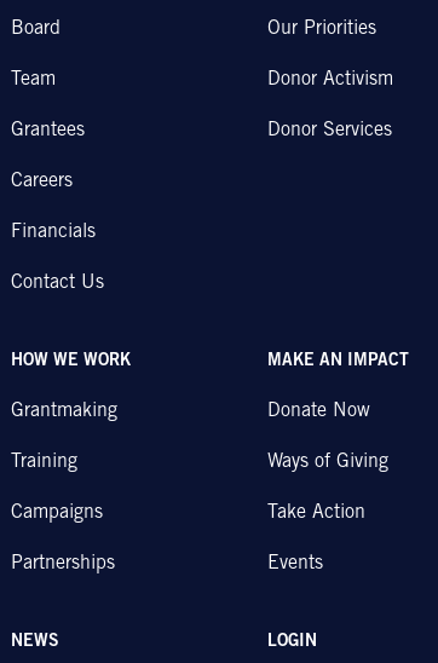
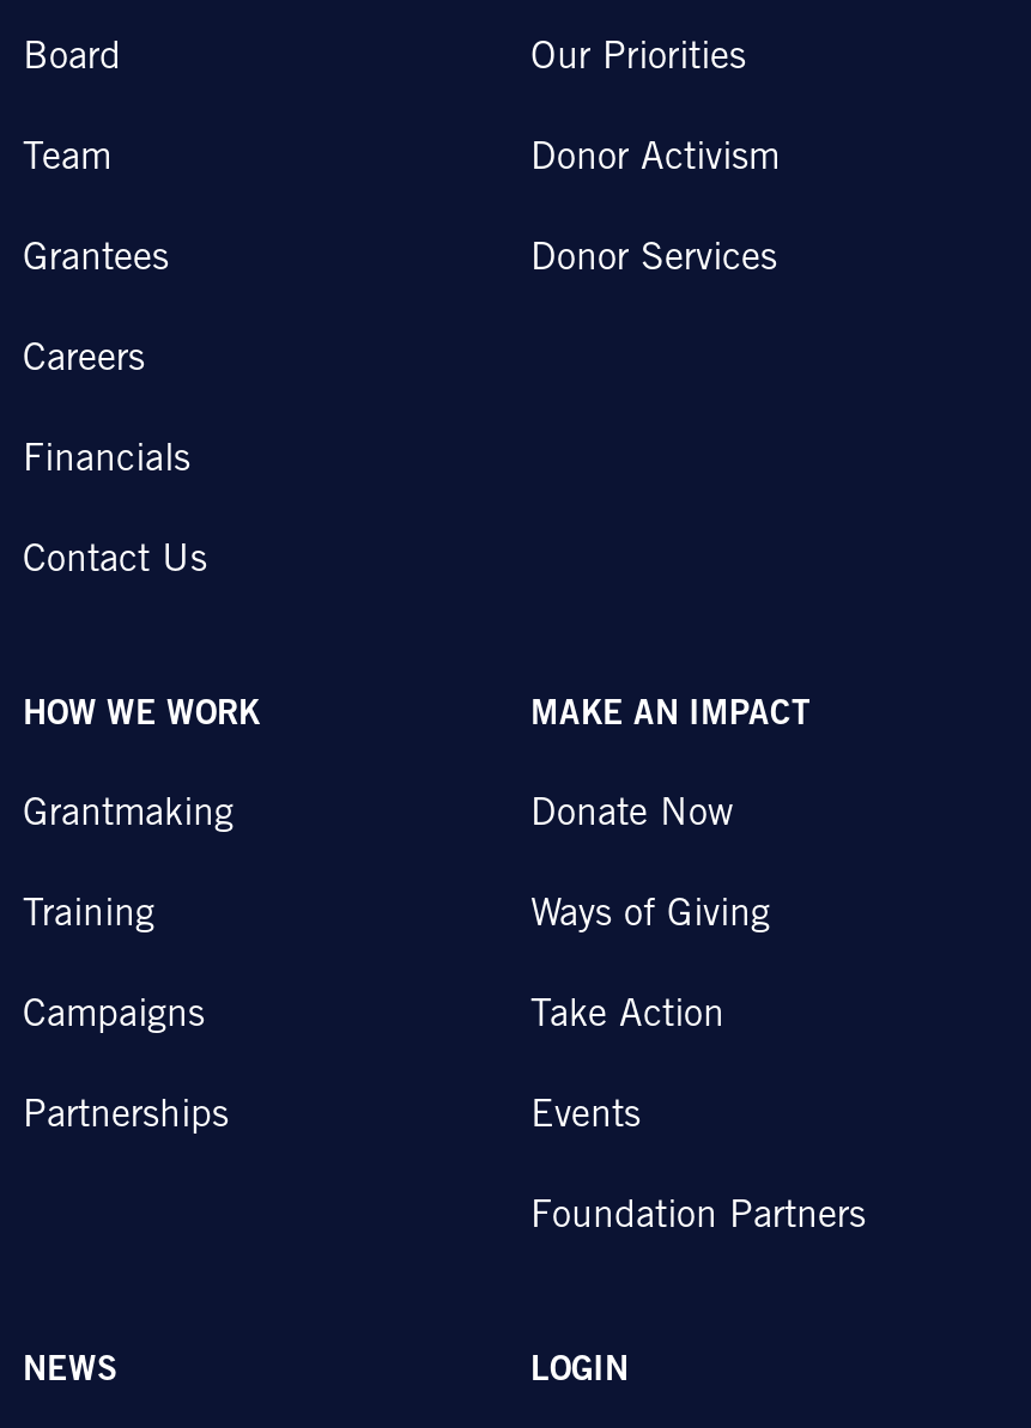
+ Foundation Partners
